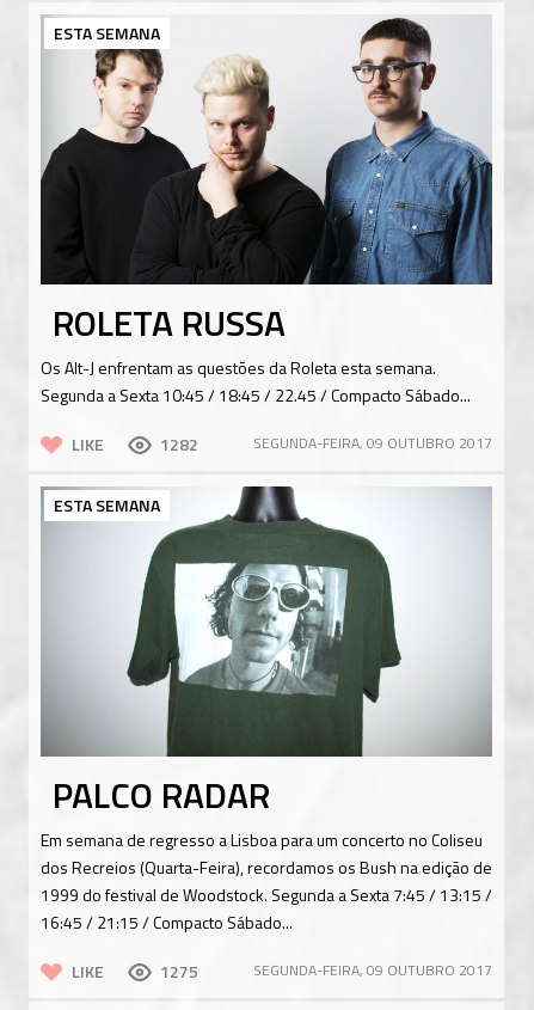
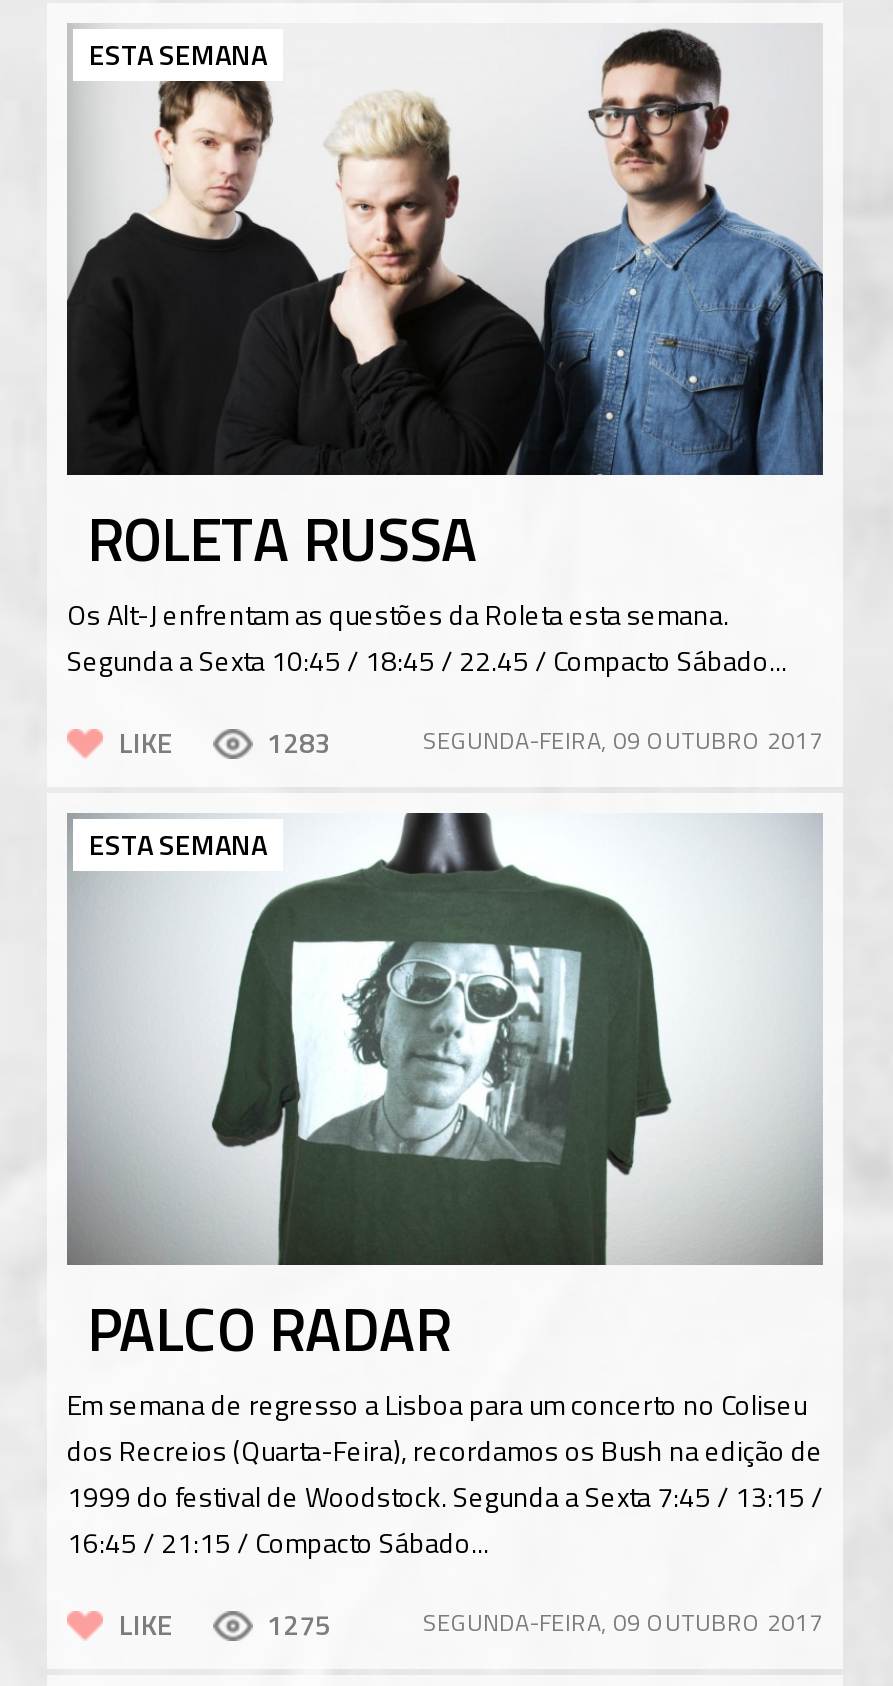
- 1282
+ 1283
